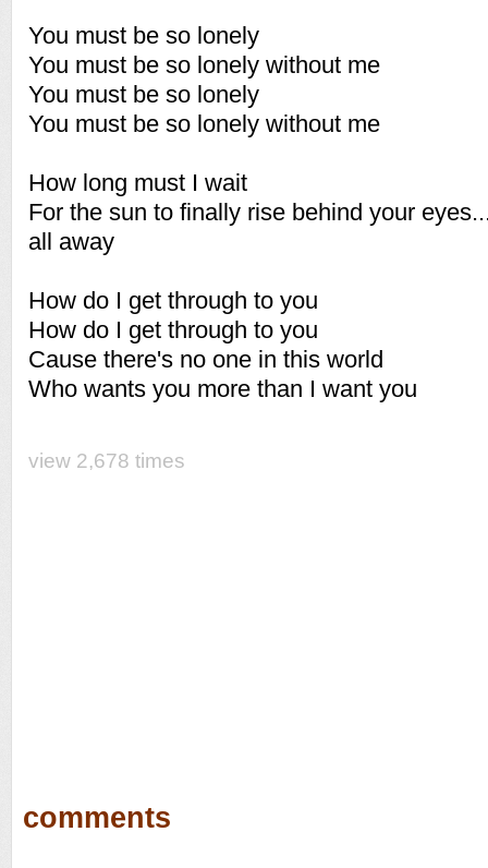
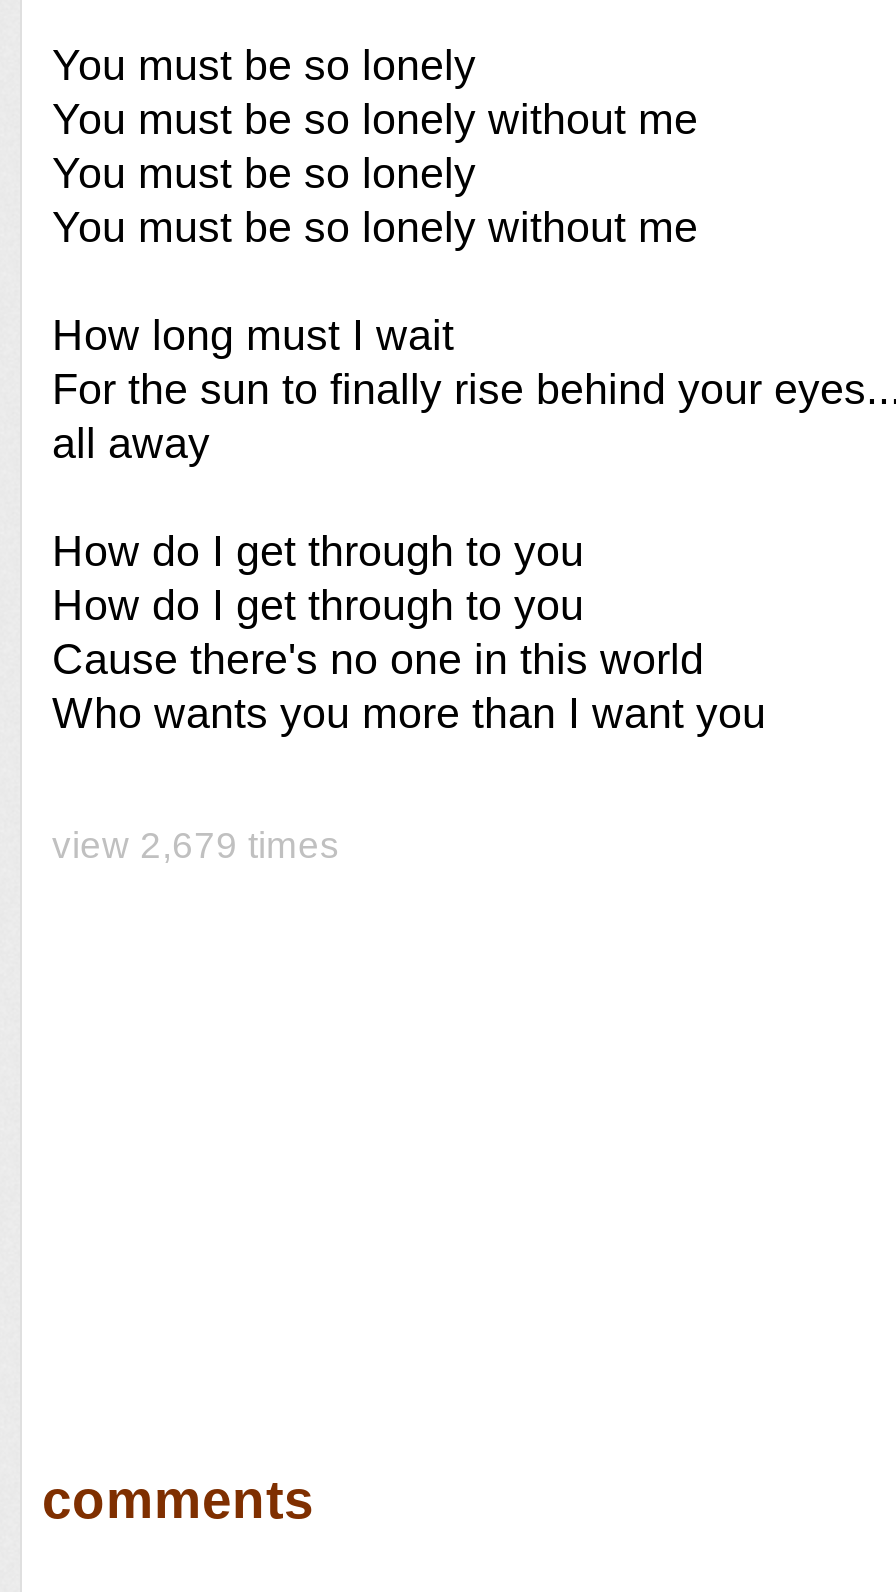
- view 2,678 times
+ view 2,679 times
